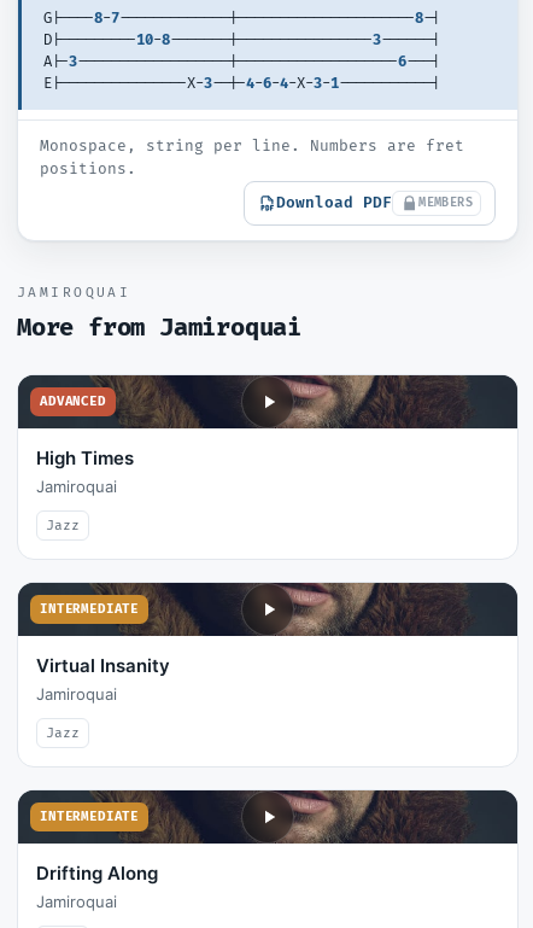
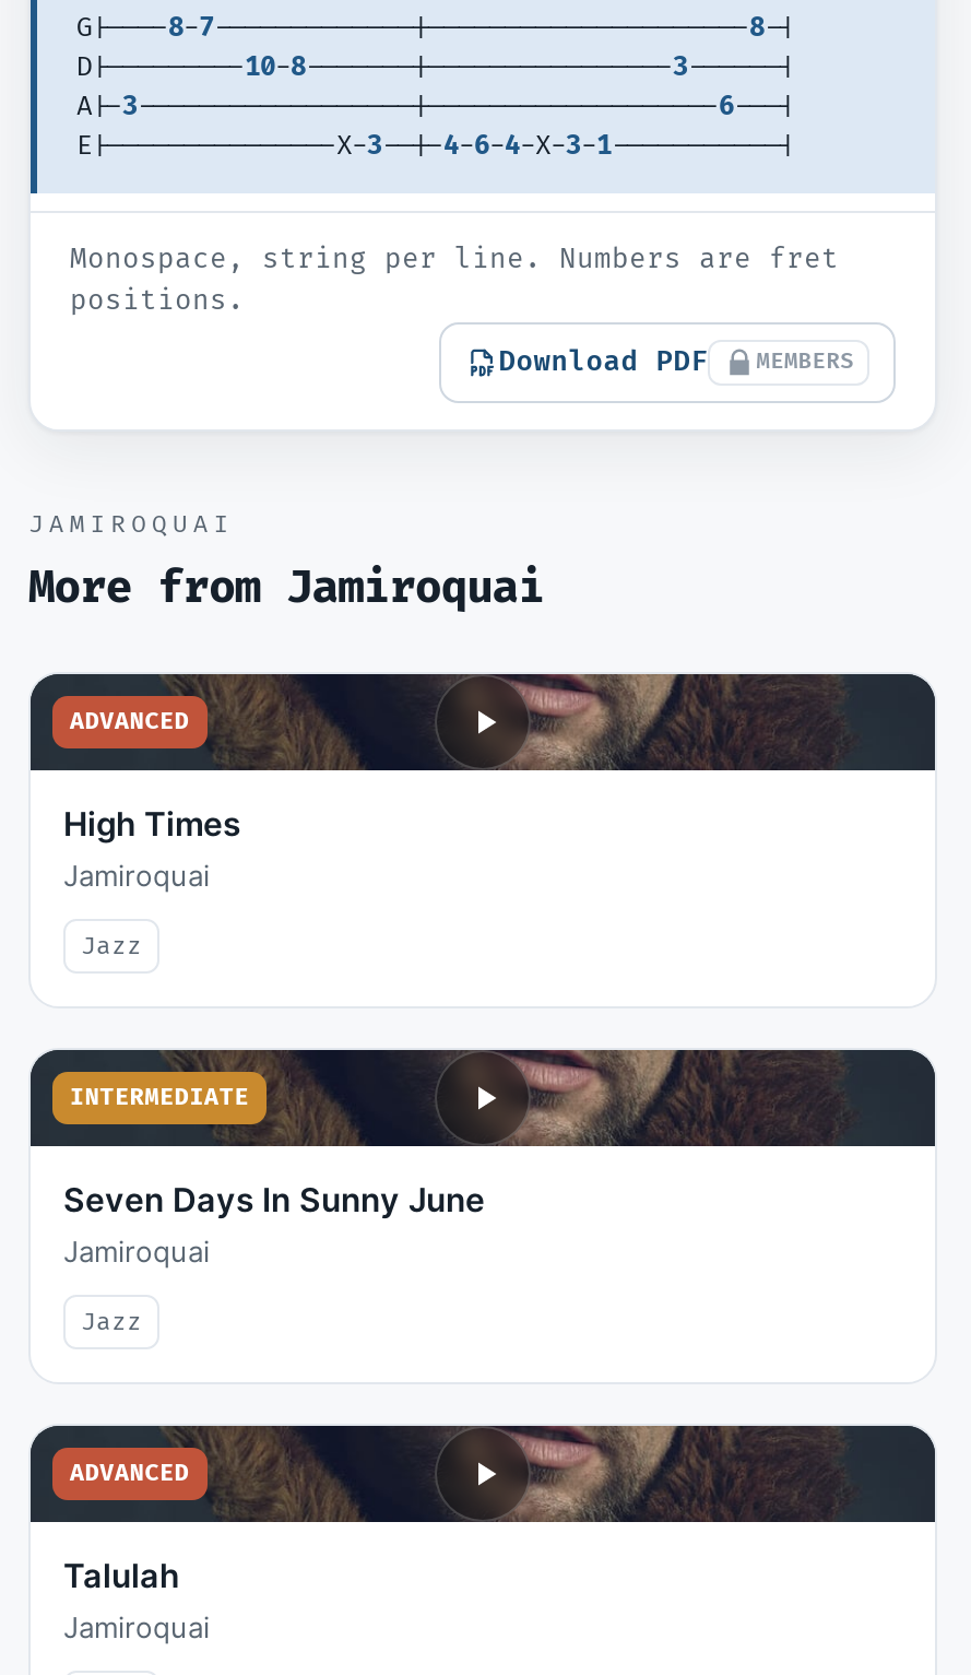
- Virtual Insanity
+ Seven Days In Sunny June

- INTERMEDIATE
+ ADVANCED

- Drifting Along
+ Talulah
